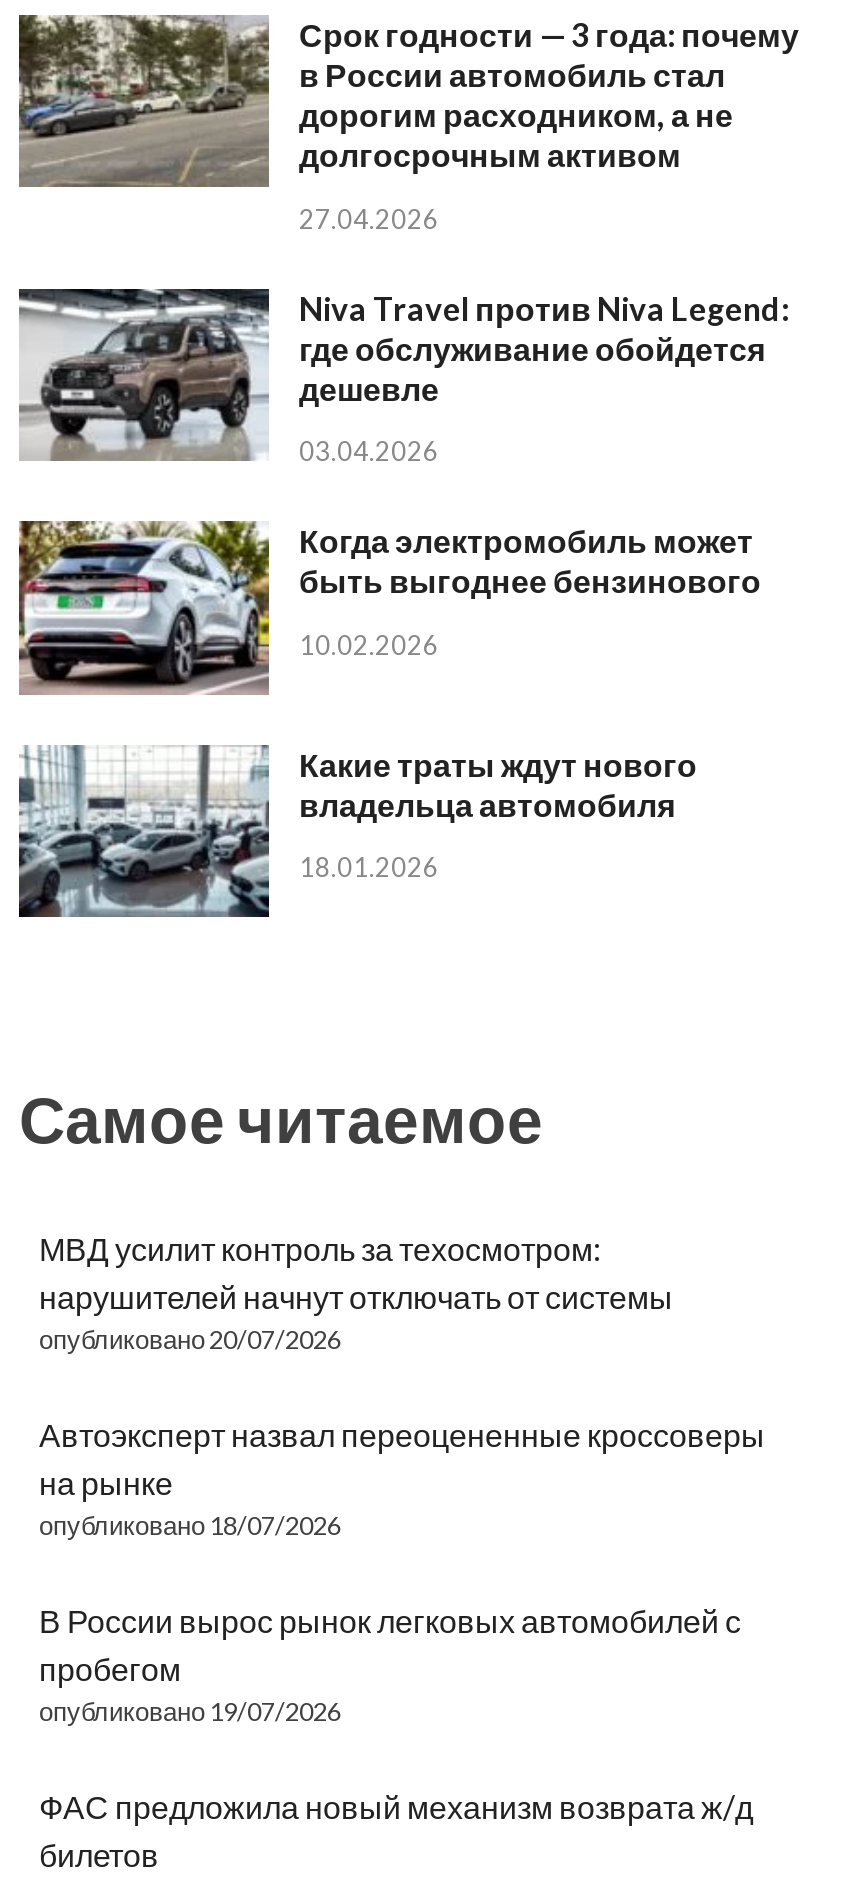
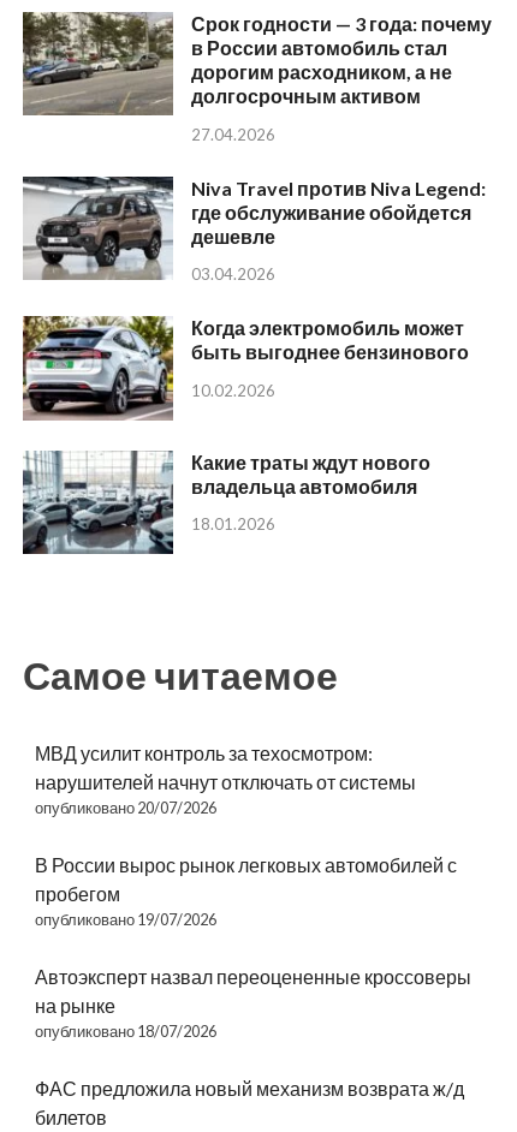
moved down: Автоэксперт назвал переоцененные кроссоверы | на рынке | опубликовано 18/07/2026

moved up: В России вырос рынок легковых автомобилей с | пробегом | опубликовано 19/07/2026
